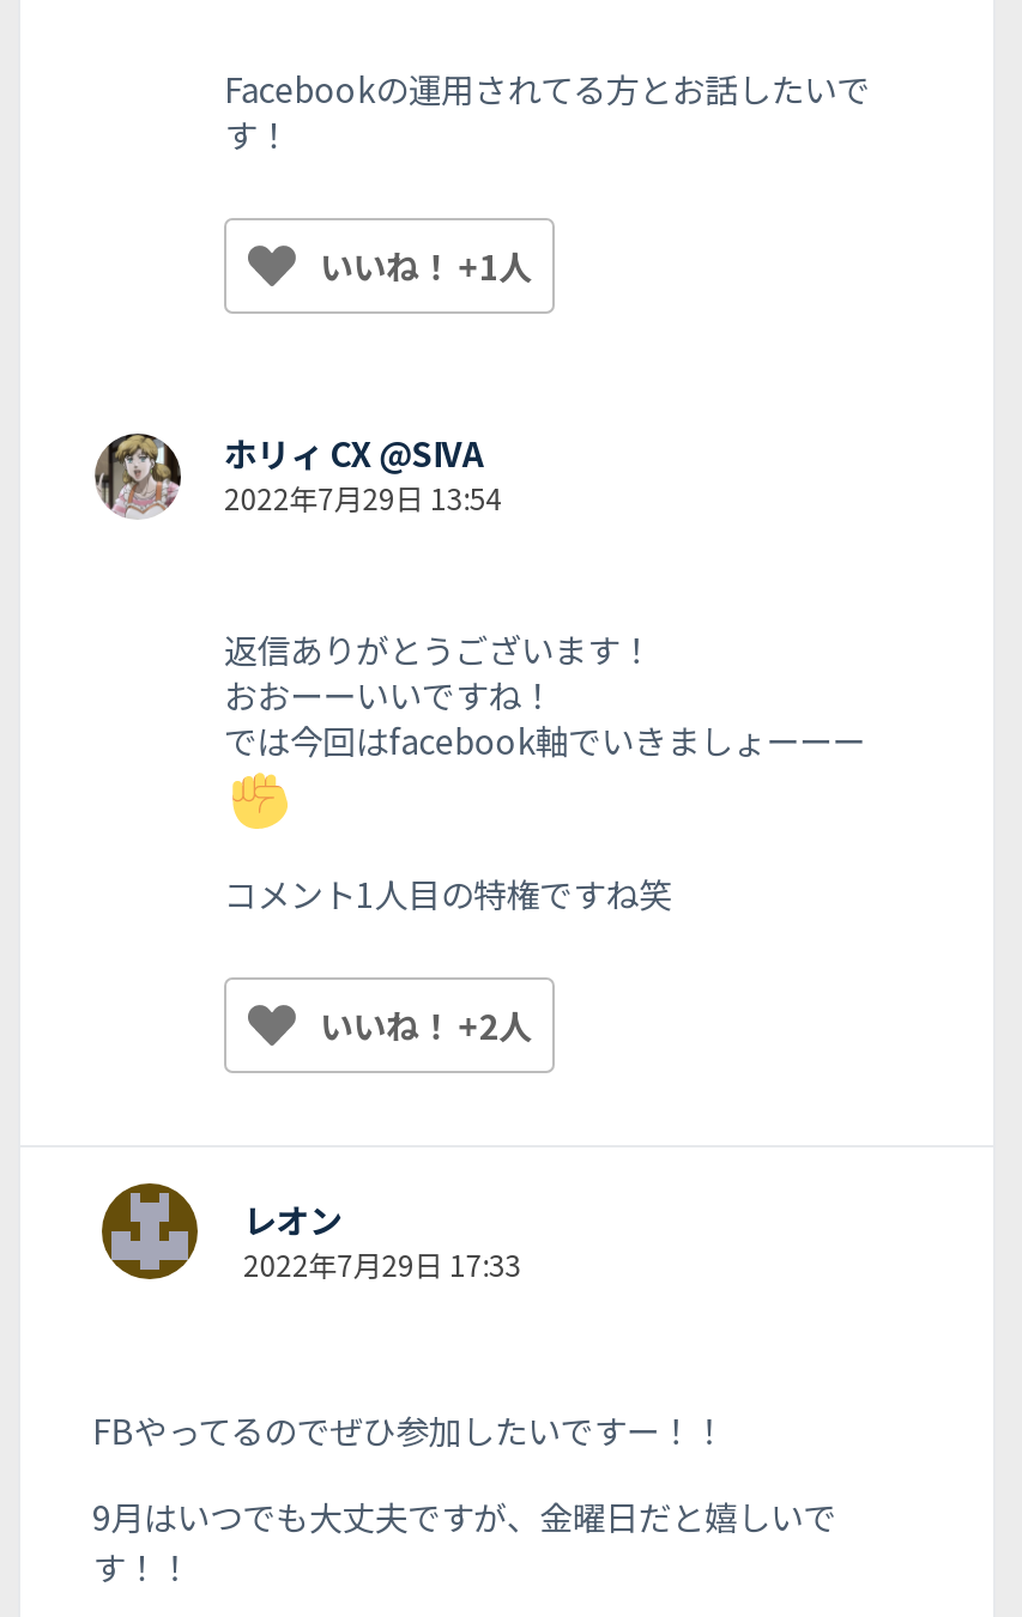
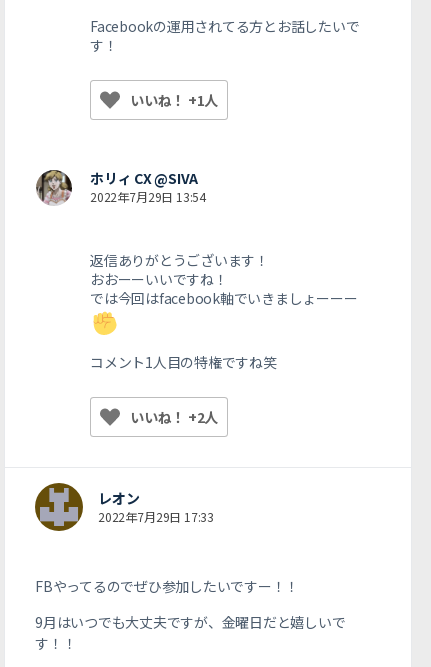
- [image]
+ [image]
